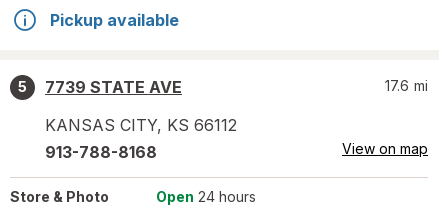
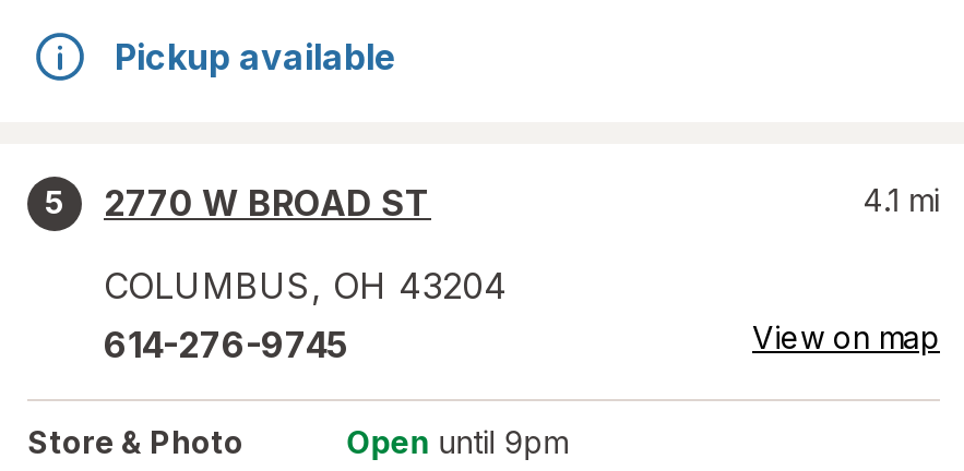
- 5 7739 STATE AVE
+ 5 2770 W BROAD ST

- 17.6 mi
+ 4.1 mi

- KANSAS CITY, KS 66112
+ COLUMBUS, OH 43204

- 913-788-8168
+ 614-276-9745

- Open 24 hours
+ Open until 9pm
